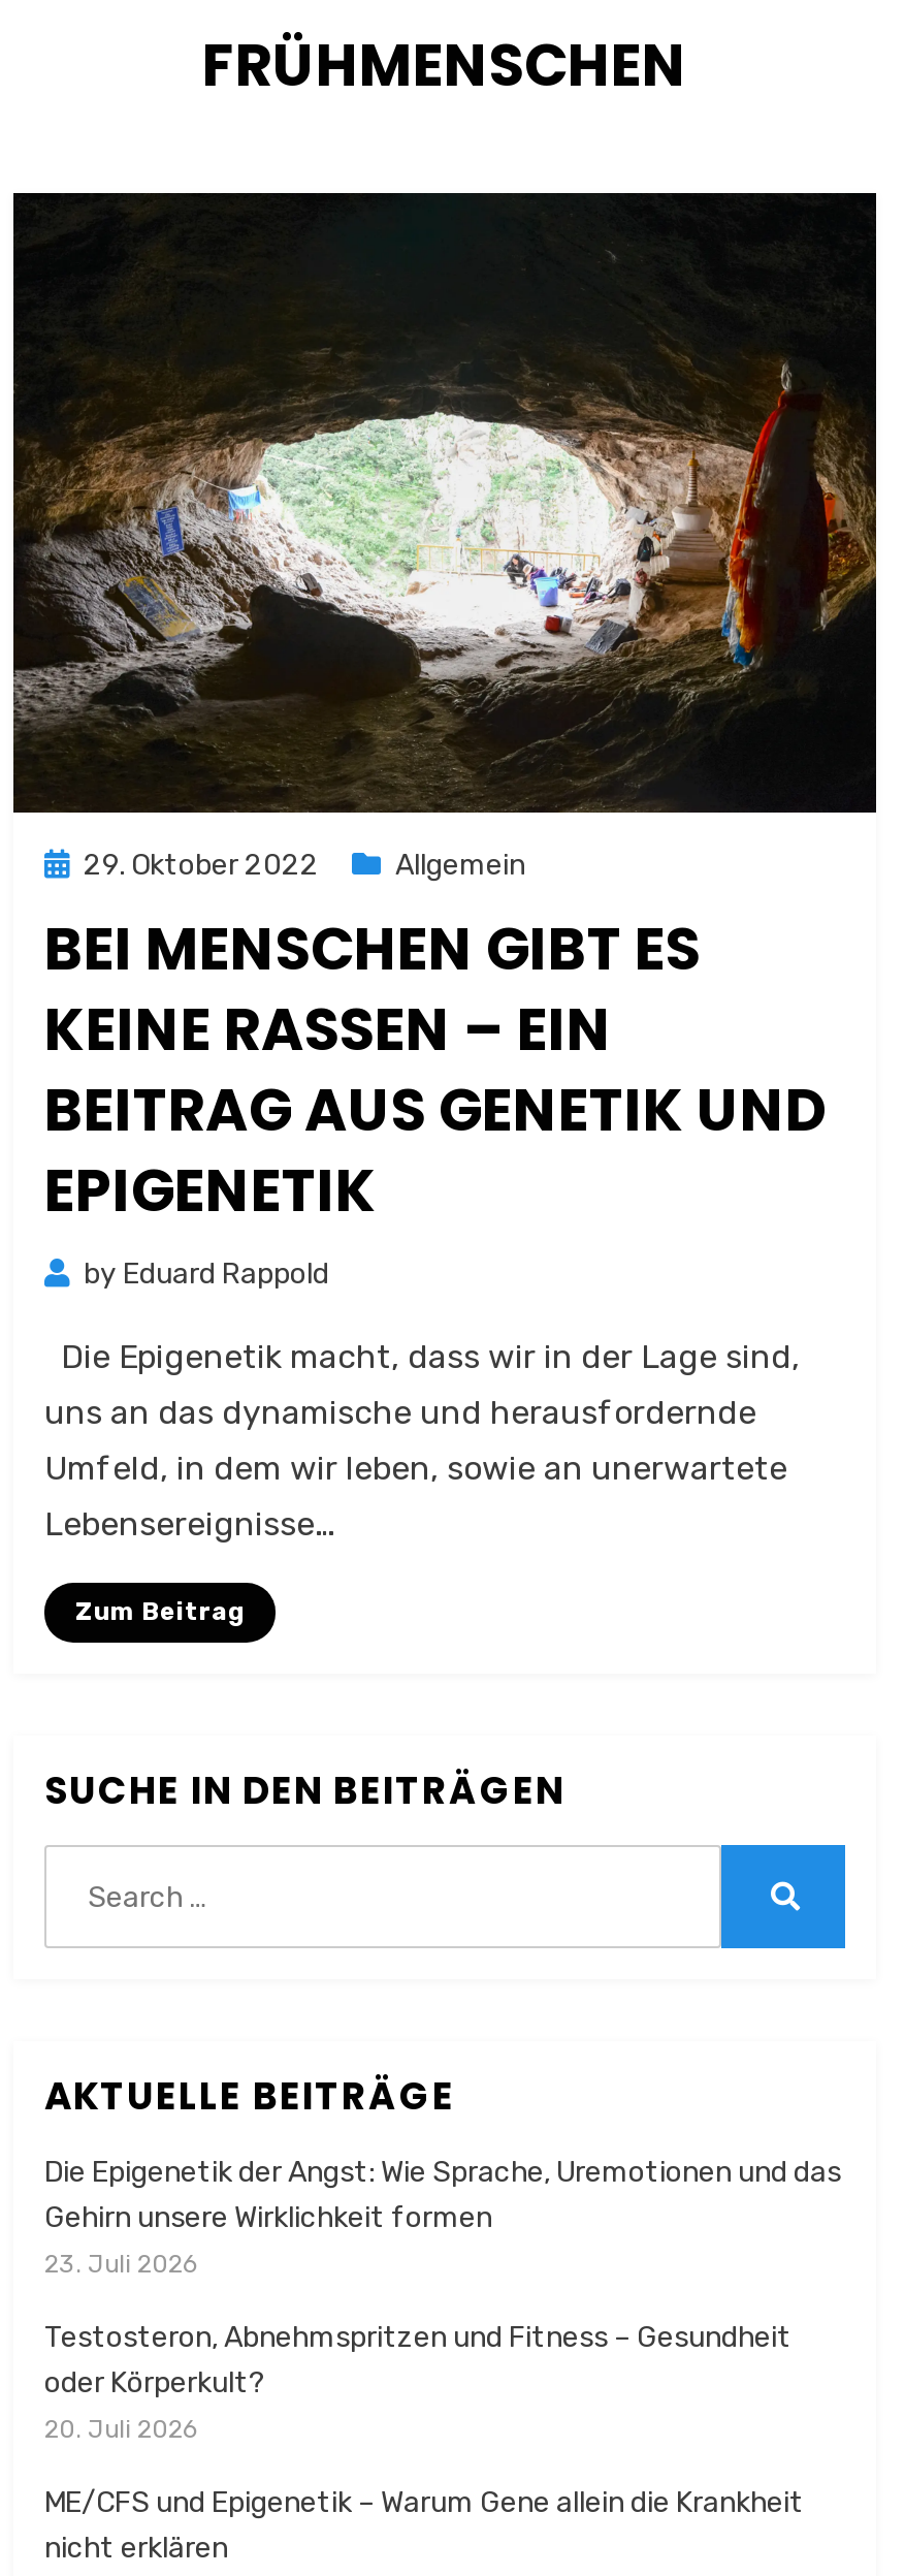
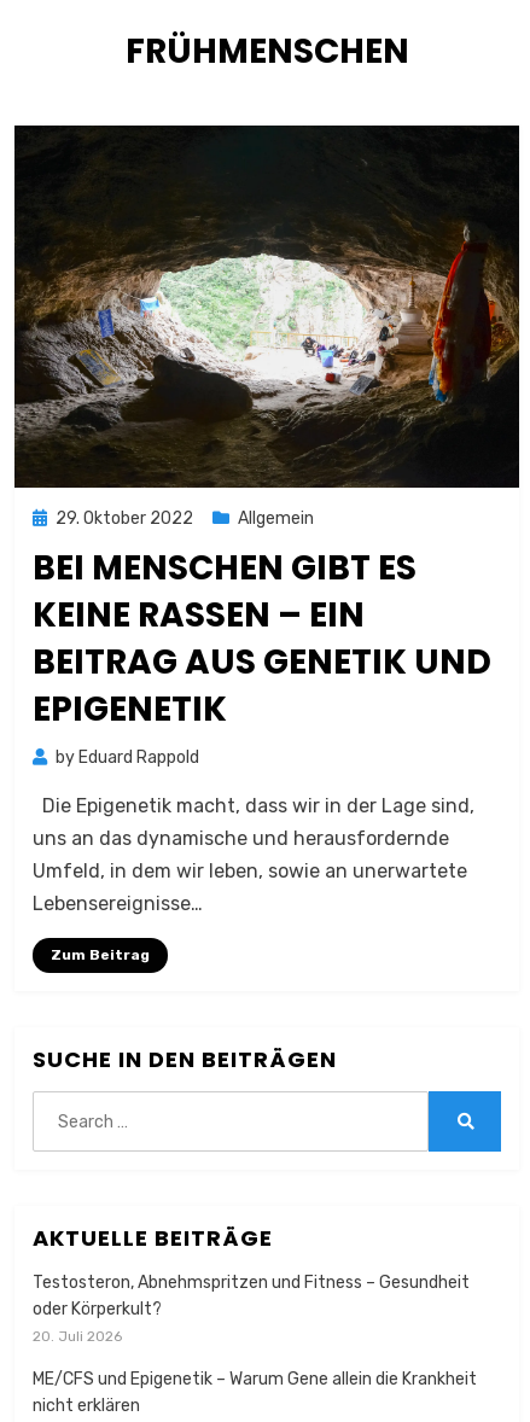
- Die Epigenetik der Angst: Wie Sprache, Uremotionen und das
- Gehirn unsere Wirklichkeit formen
- 23. Juli 2026
